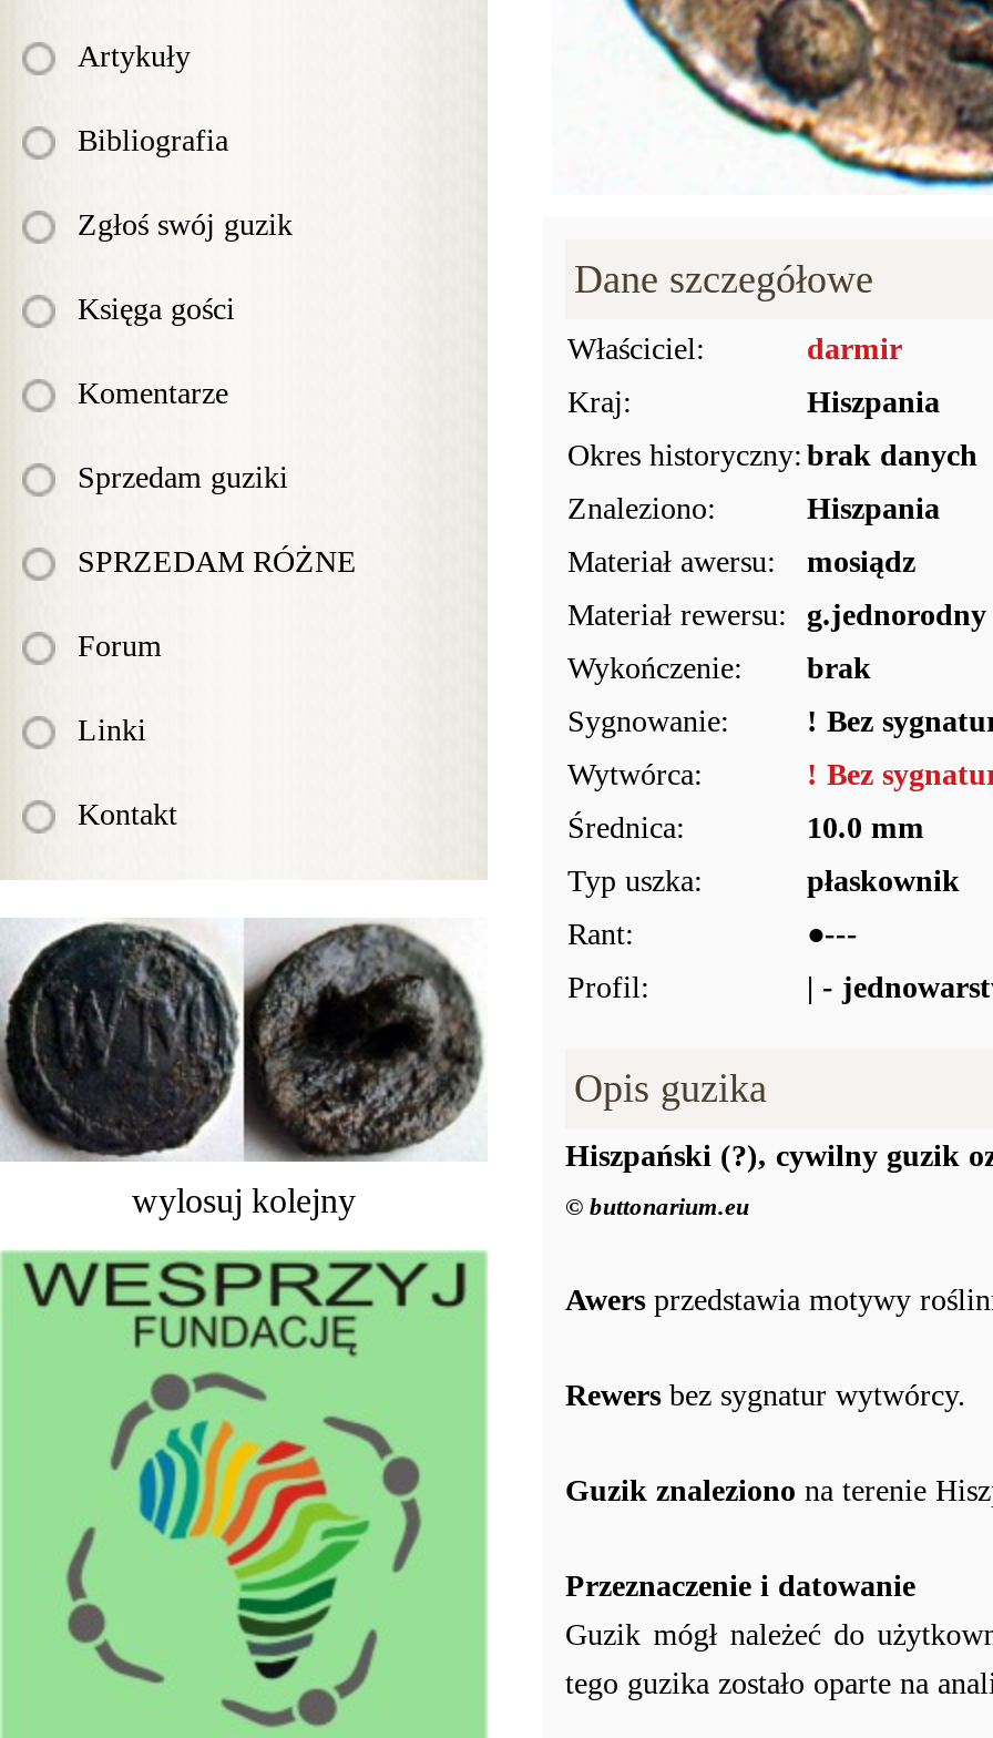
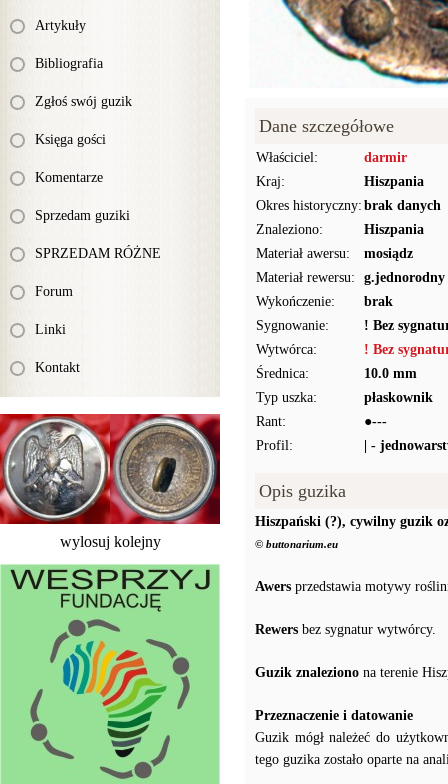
- [image]
+ [image]
